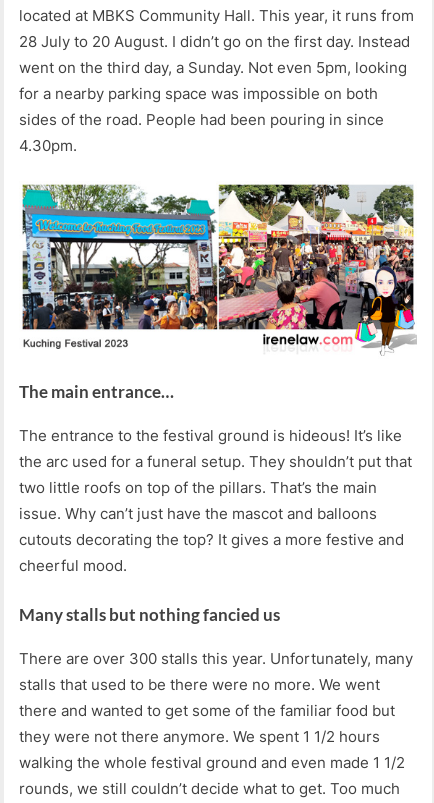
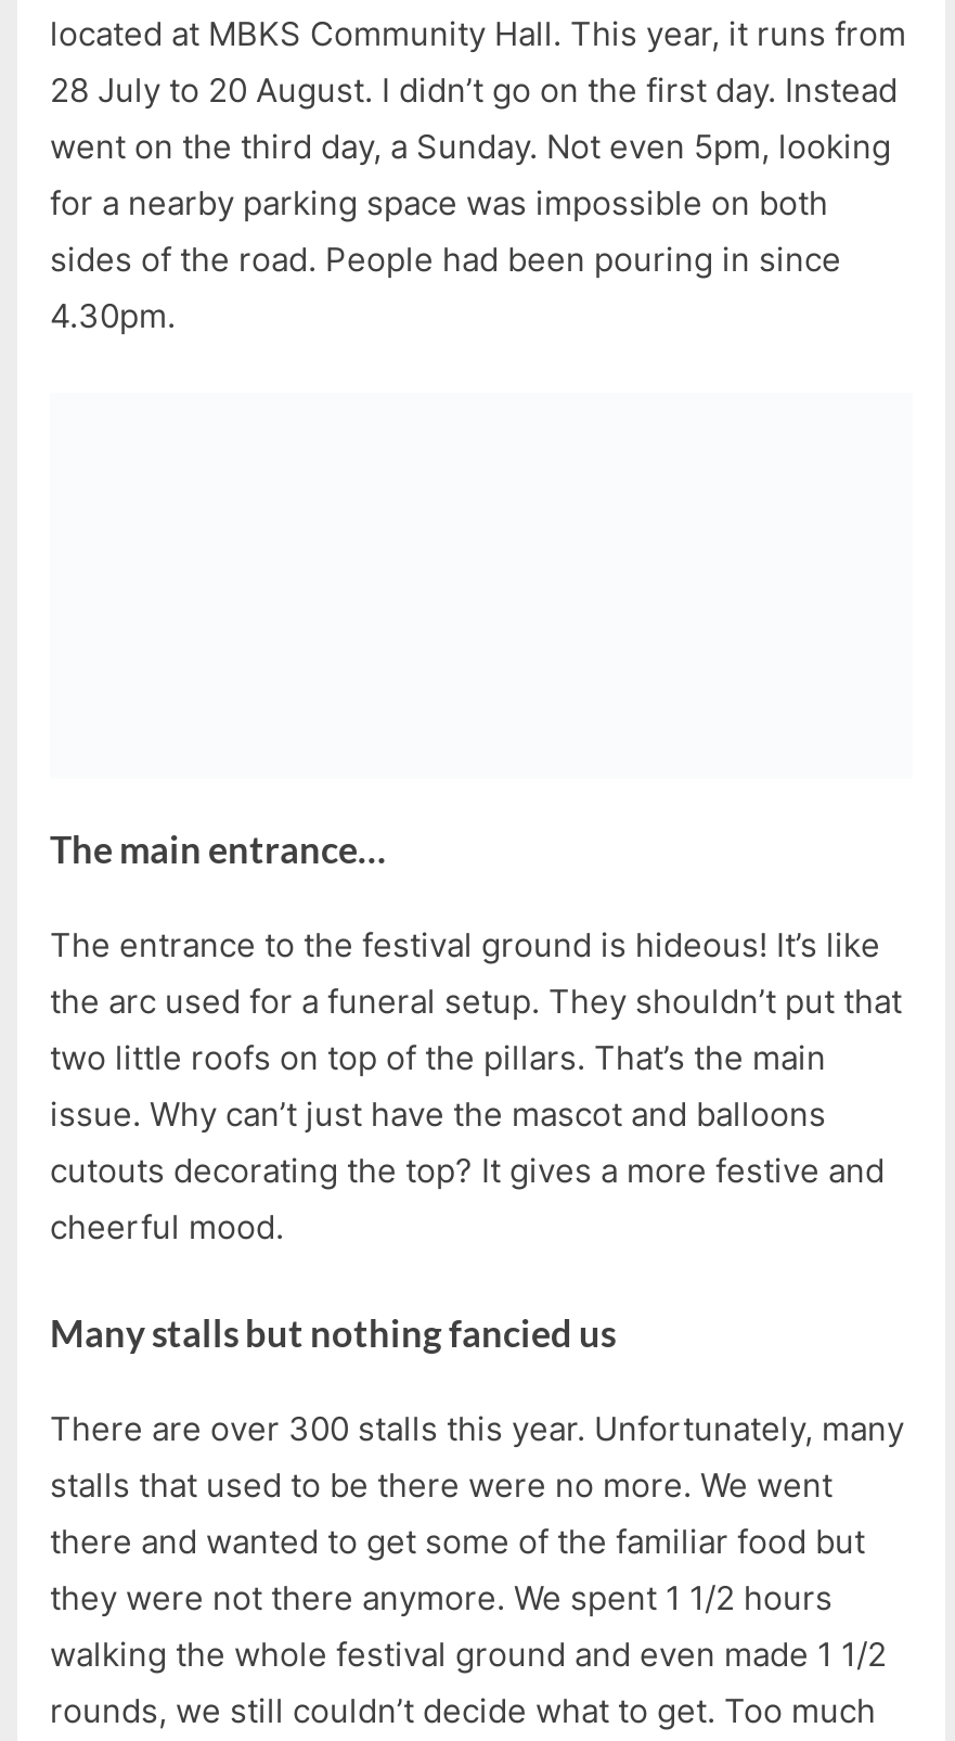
- [image]
